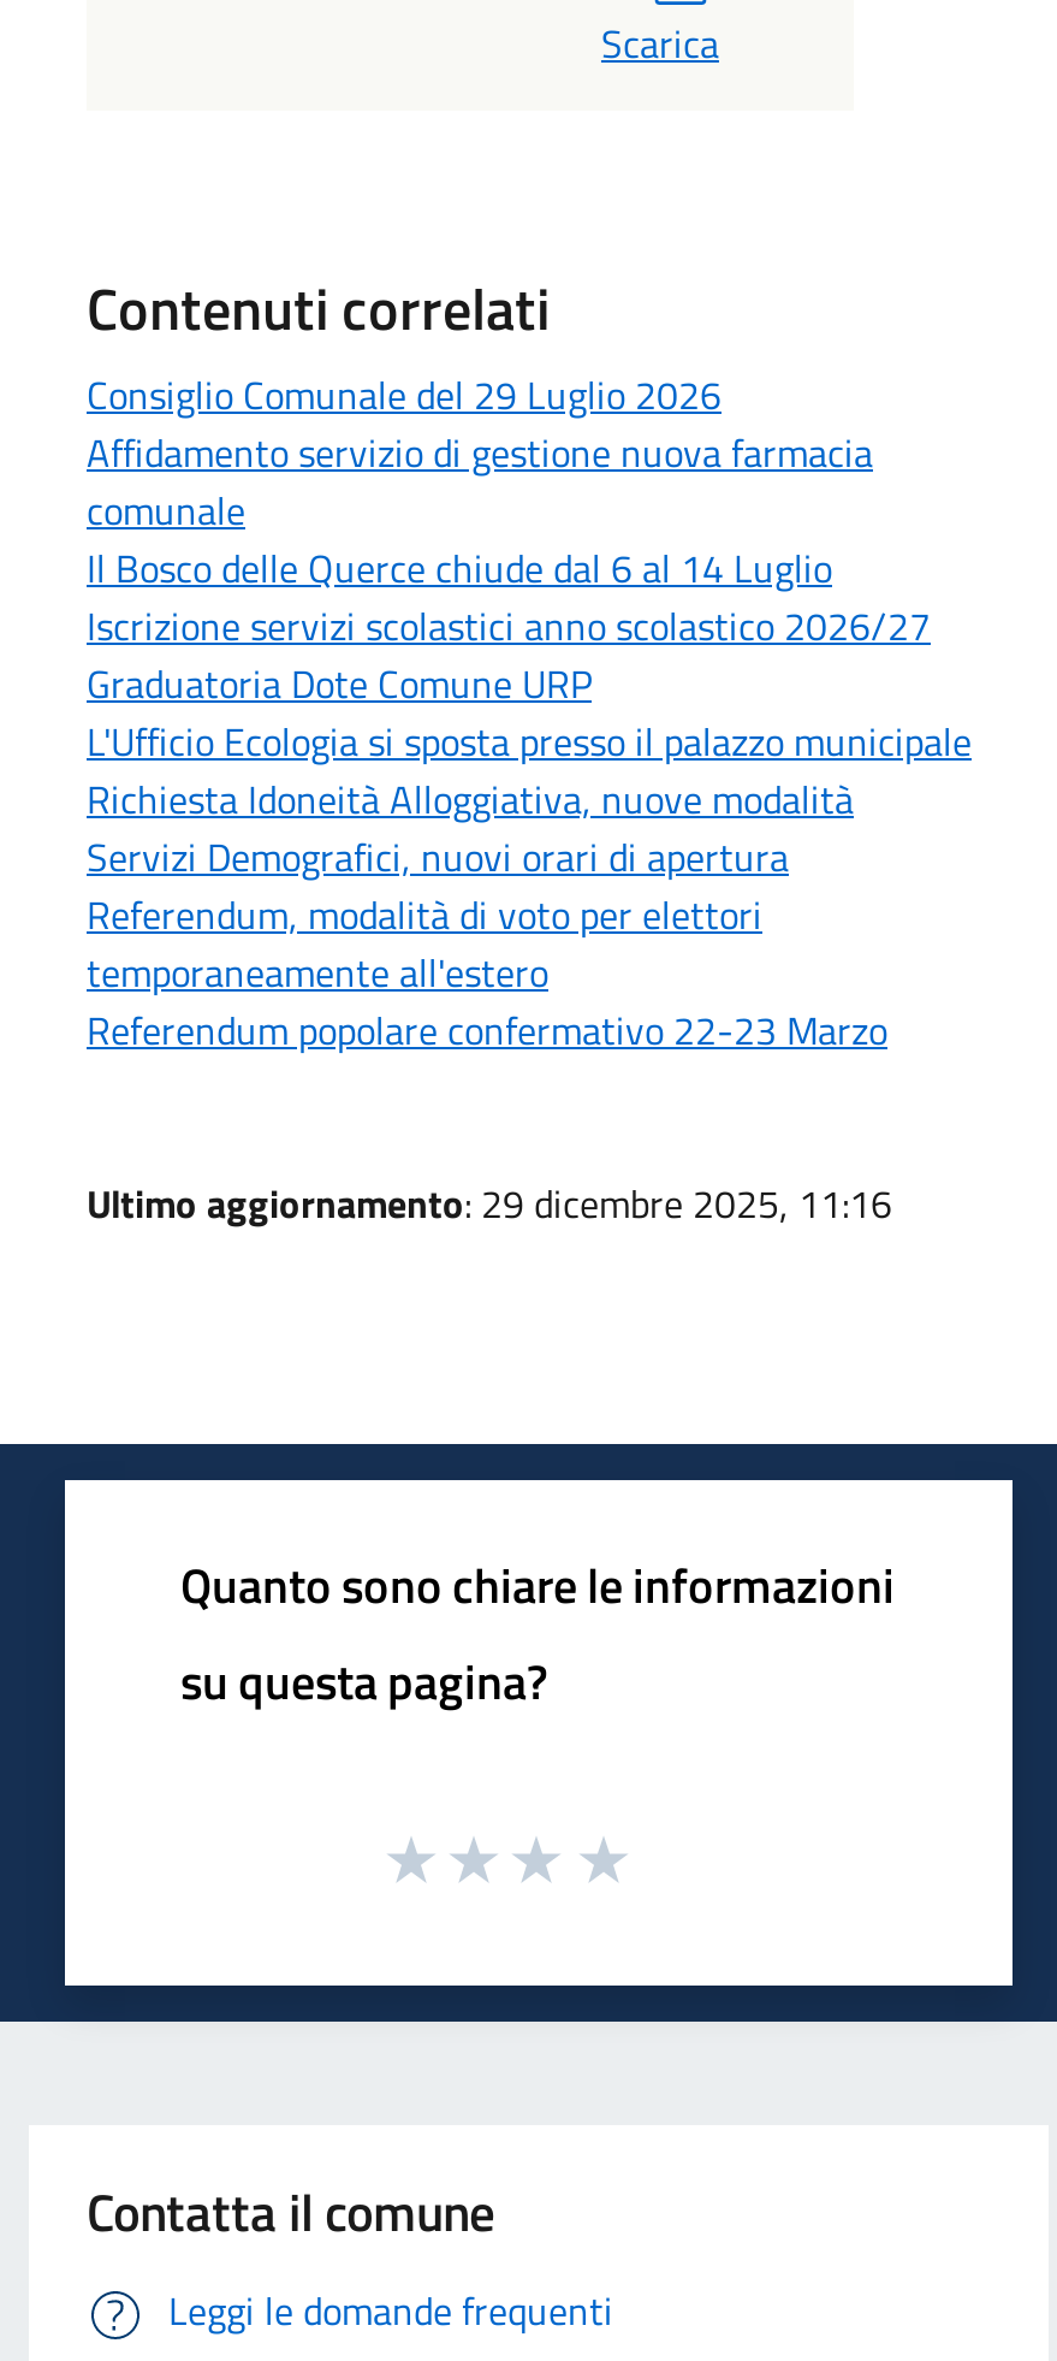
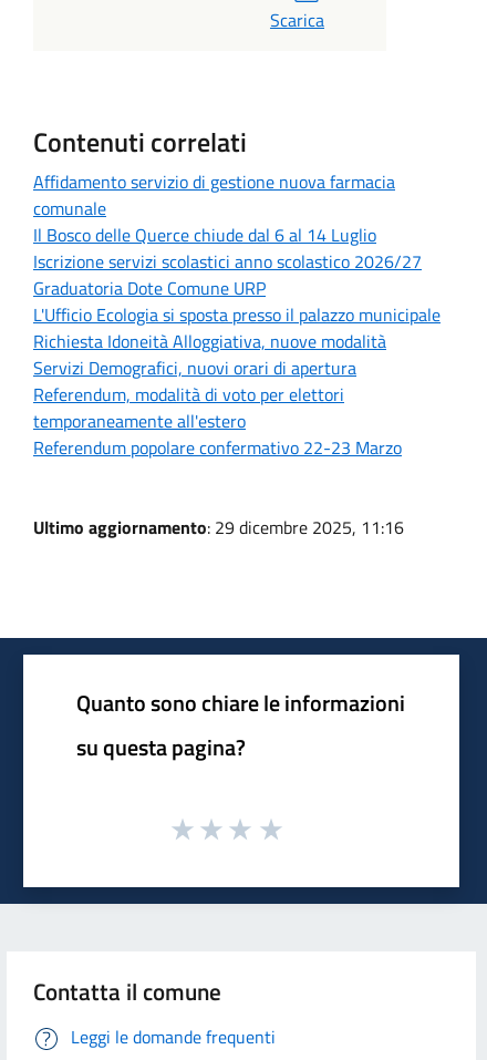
- Consiglio Comunale del 29 Luglio 2026
